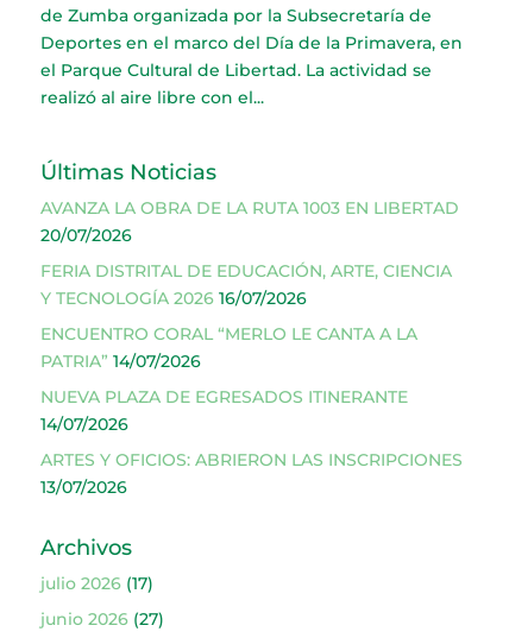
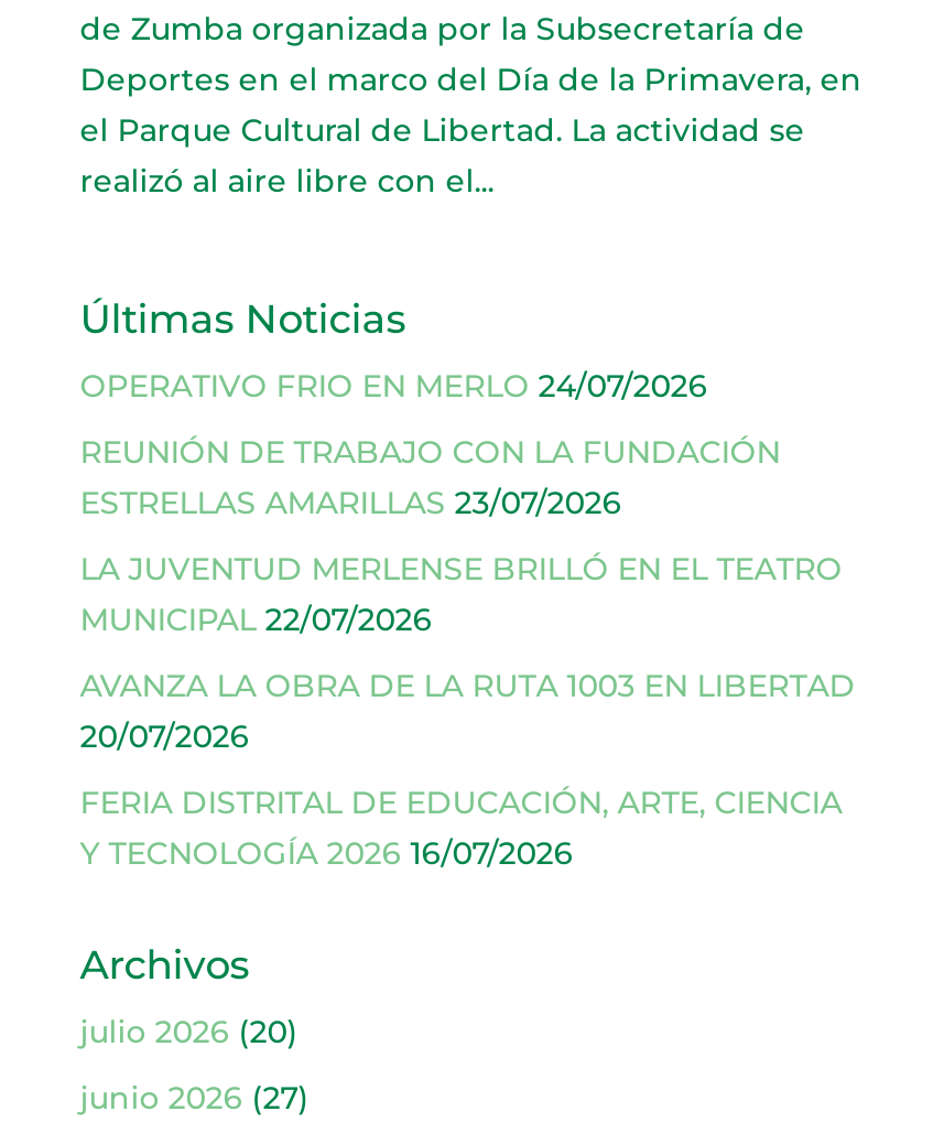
+ OPERATIVO FRIO EN MERLO 24/07/2026
+ REUNIÓN DE TRABAJO CON LA FUNDACIÓN
+ ESTRELLAS AMARILLAS 23/07/2026
+ LA JUVENTUD MERLENSE BRILLÓ EN EL TEATRO
+ MUNICIPAL 22/07/2026

moved down: AVANZA LA OBRA DE LA RUTA 1003 EN LIBERTAD | 20/07/2026 | FERIA DISTRITAL DE EDUCACIÓN, ARTE, CIENCIA | Y TECNOLOGÍA 2026 16/07/2026

- ENCUENTRO CORAL “MERLO LE CANTA A LA
- PATRIA” 14/07/2026
- NUEVA PLAZA DE EGRESADOS ITINERANTE
- 14/07/2026
- ARTES Y OFICIOS: ABRIERON LAS INSCRIPCIONES
- 13/07/2026

- julio 2026 (17)
+ julio 2026 (20)
